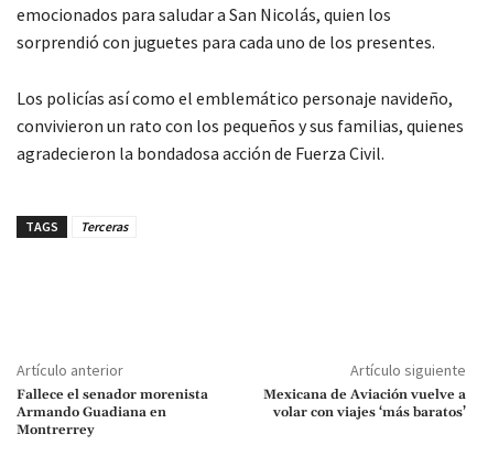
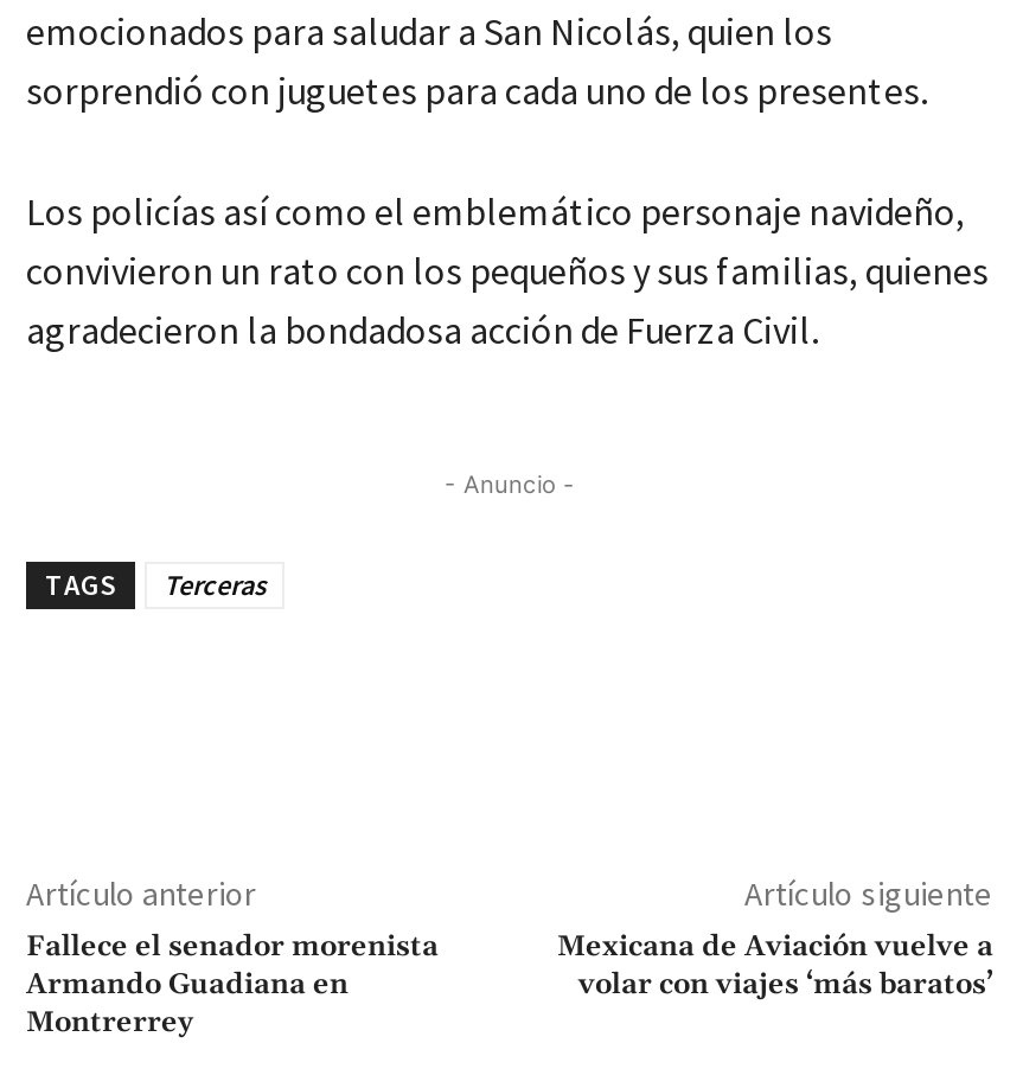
+ - Anuncio -
